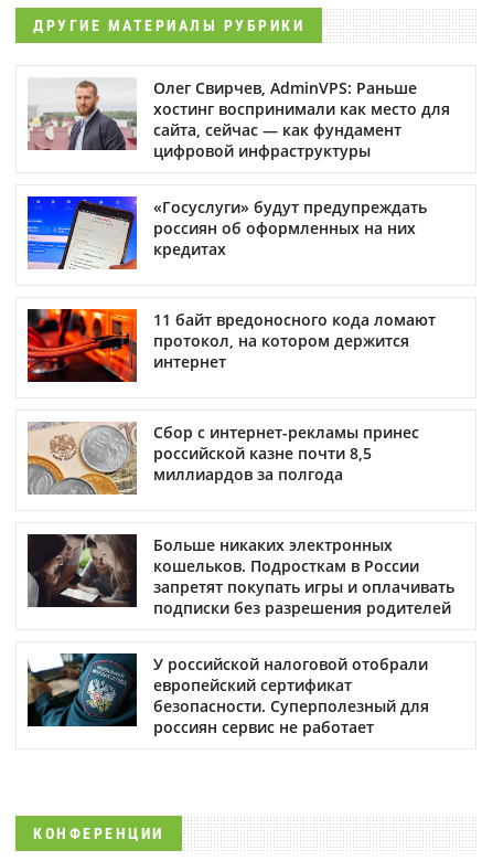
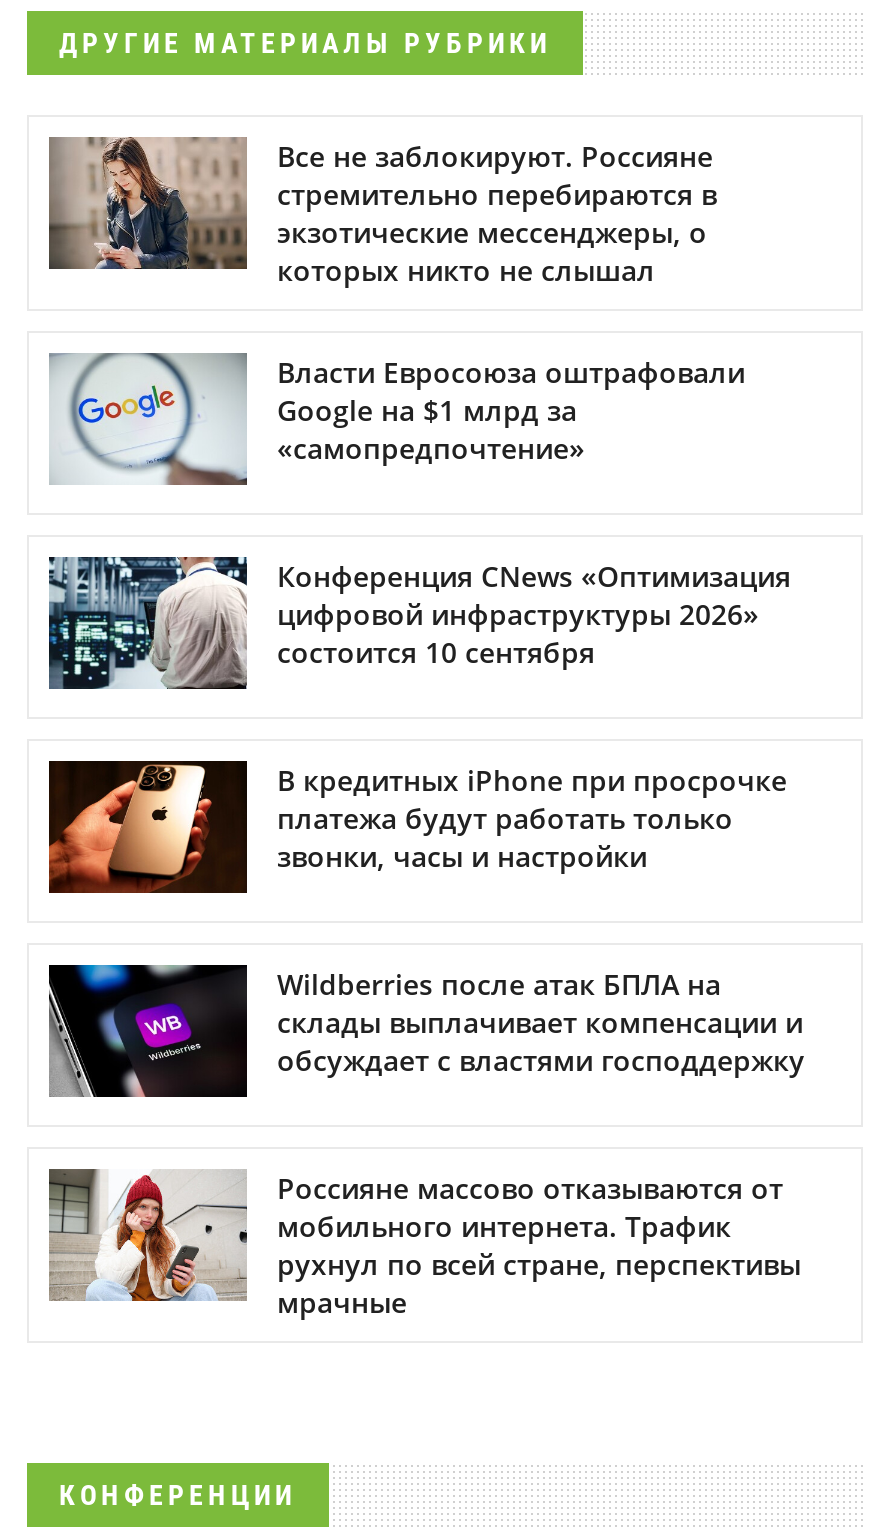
- [image]
- Олег Свирчев, AdminVPS: Раньше
- хостинг воспринимали как место для
- сайта, сейчас — как фундамент
- цифровой инфраструктуры
+ [image]
+ Все не заблокируют. Россияне
+ стремительно перебираются в
+ экзотические мессенджеры, о
+ которых никто не слышал

- [image]
- «Госуслуги» будут предупреждать
- россиян об оформленных на них
- кредитах
+ [image]
+ Власти Евросоюза оштрафовали
+ Google на $1 млрд за
+ «самопредпочтение»

- [image]
- 11 байт вредоносного кода ломают
- протокол, на котором держится
- интернет
+ [image]
+ Конференция CNews «Оптимизация
+ цифровой инфраструктуры 2026»
+ состоится 10 сентября

- [image]
- Сбор с интернет-рекламы принес
- российской казне почти 8,5
- миллиардов за полгода
+ [image]
+ В кредитных iPhone при просрочке
+ платежа будут работать только
+ звонки, часы и настройки

- [image]
- Больше никаких электронных
- кошельков. Подросткам в России
- запретят покупать игры и оплачивать
- подписки без разрешения родителей
+ [image]
+ Wildberries после атак БПЛА на
+ склады выплачивает компенсации и
+ обсуждает с властями господдержку

- [image]
- У российской налоговой отобрали
- европейский сертификат
- безопасности. Суперполезный для
- россиян сервис не работает
+ [image]
+ Россияне массово отказываются от
+ мобильного интернета. Трафик
+ рухнул по всей стране, перспективы
+ мрачные
